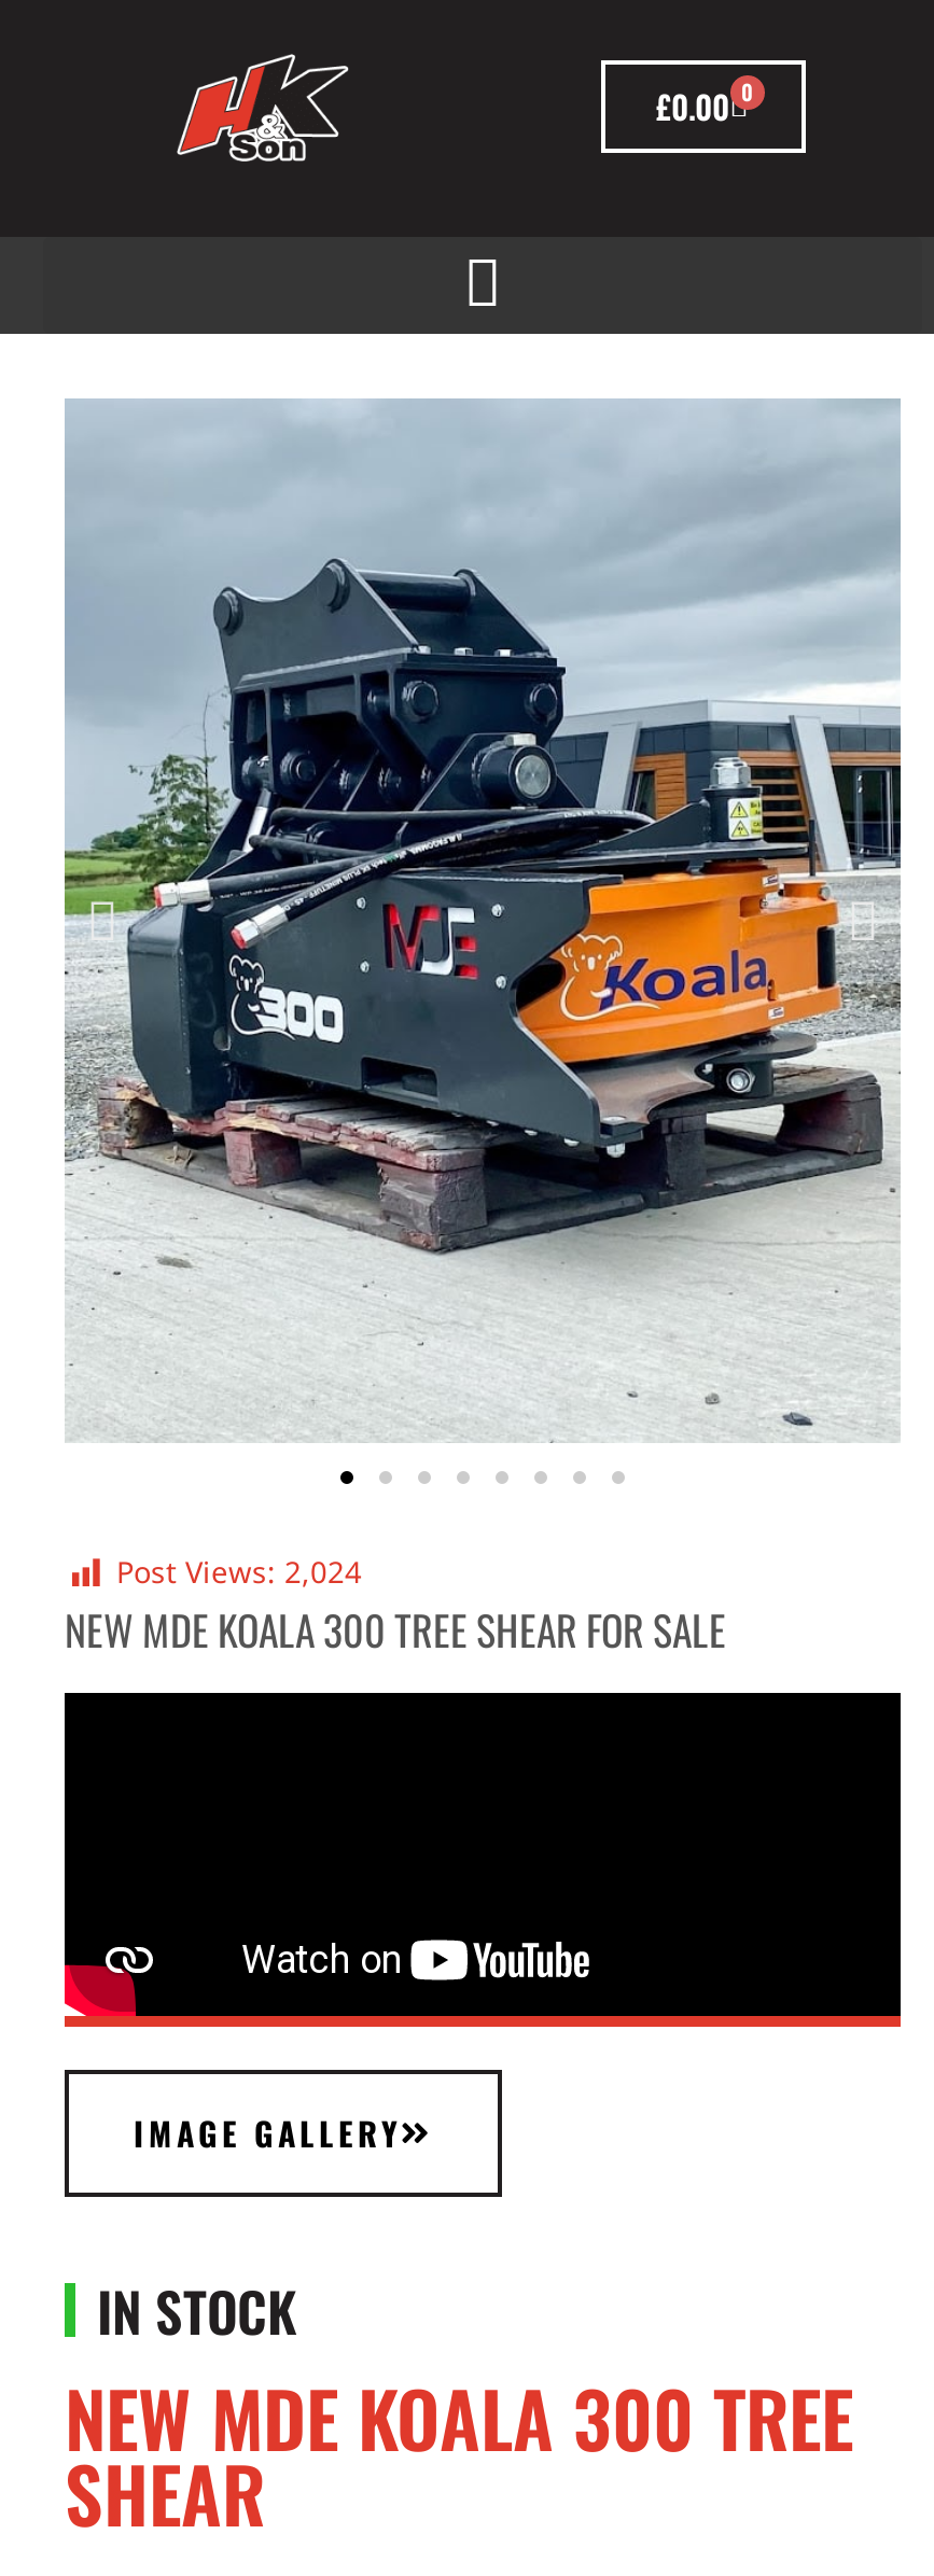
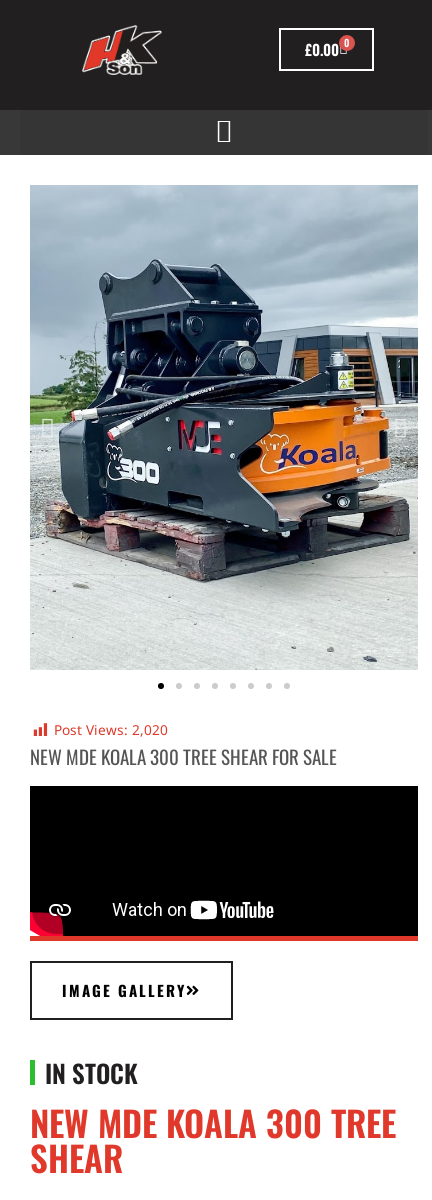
- Post Views: 2,024
+ Post Views: 2,020
